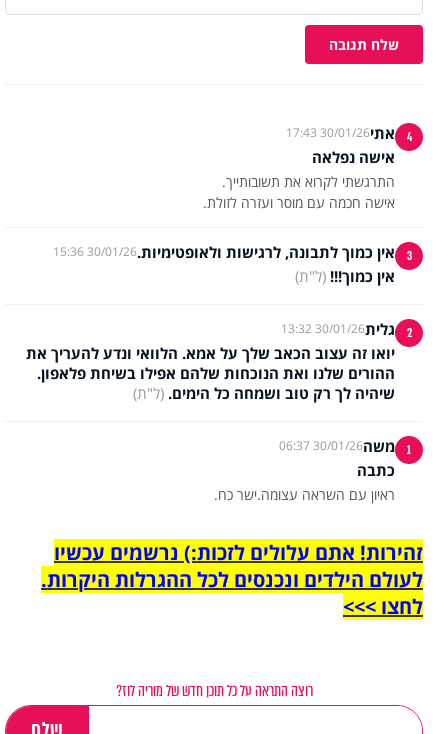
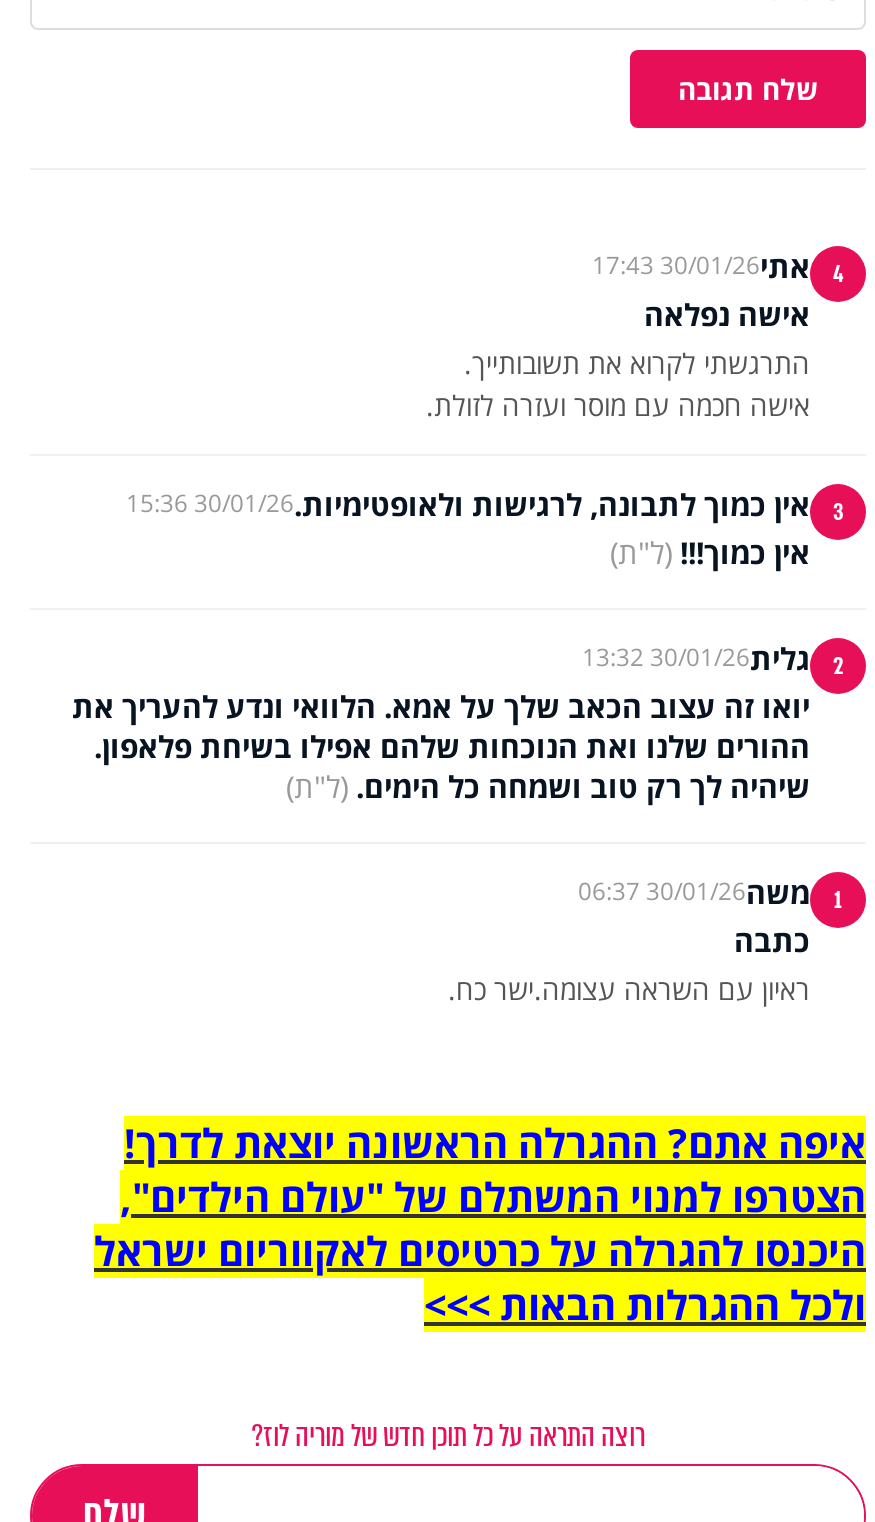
- זהירות! אתם עלולים לזכות:) נרשמים עכשיו
- לעולם הילדים ונכנסים לכל ההגרלות היקרות.
- לחצו >>>
+ איפה אתם? ההגרלה הראשונה יוצאת לדרך!
+ הצטרפו למנוי המשתלם של "עולם הילדים",
+ היכנסו להגרלה על כרטיסים לאקווריום ישראל
+ ולכל ההגרלות הבאות >>>
